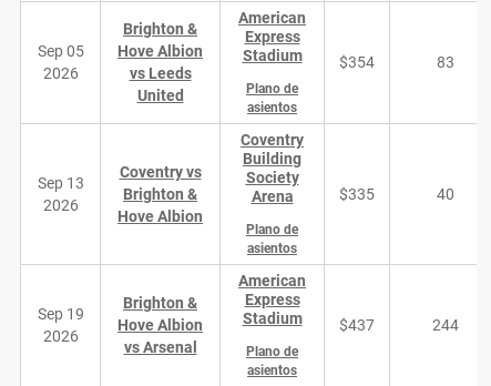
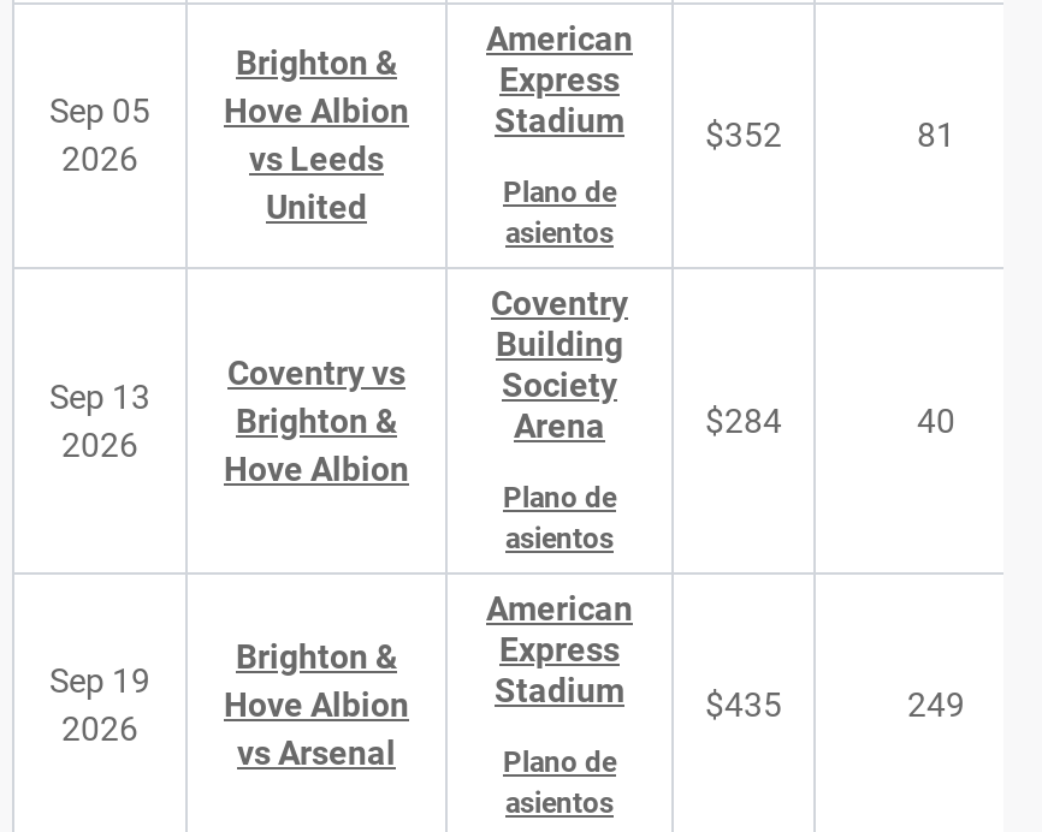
- $354
+ $352

- 83
+ 81

- $335
+ $284

- $437
+ $435

- 244
+ 249
